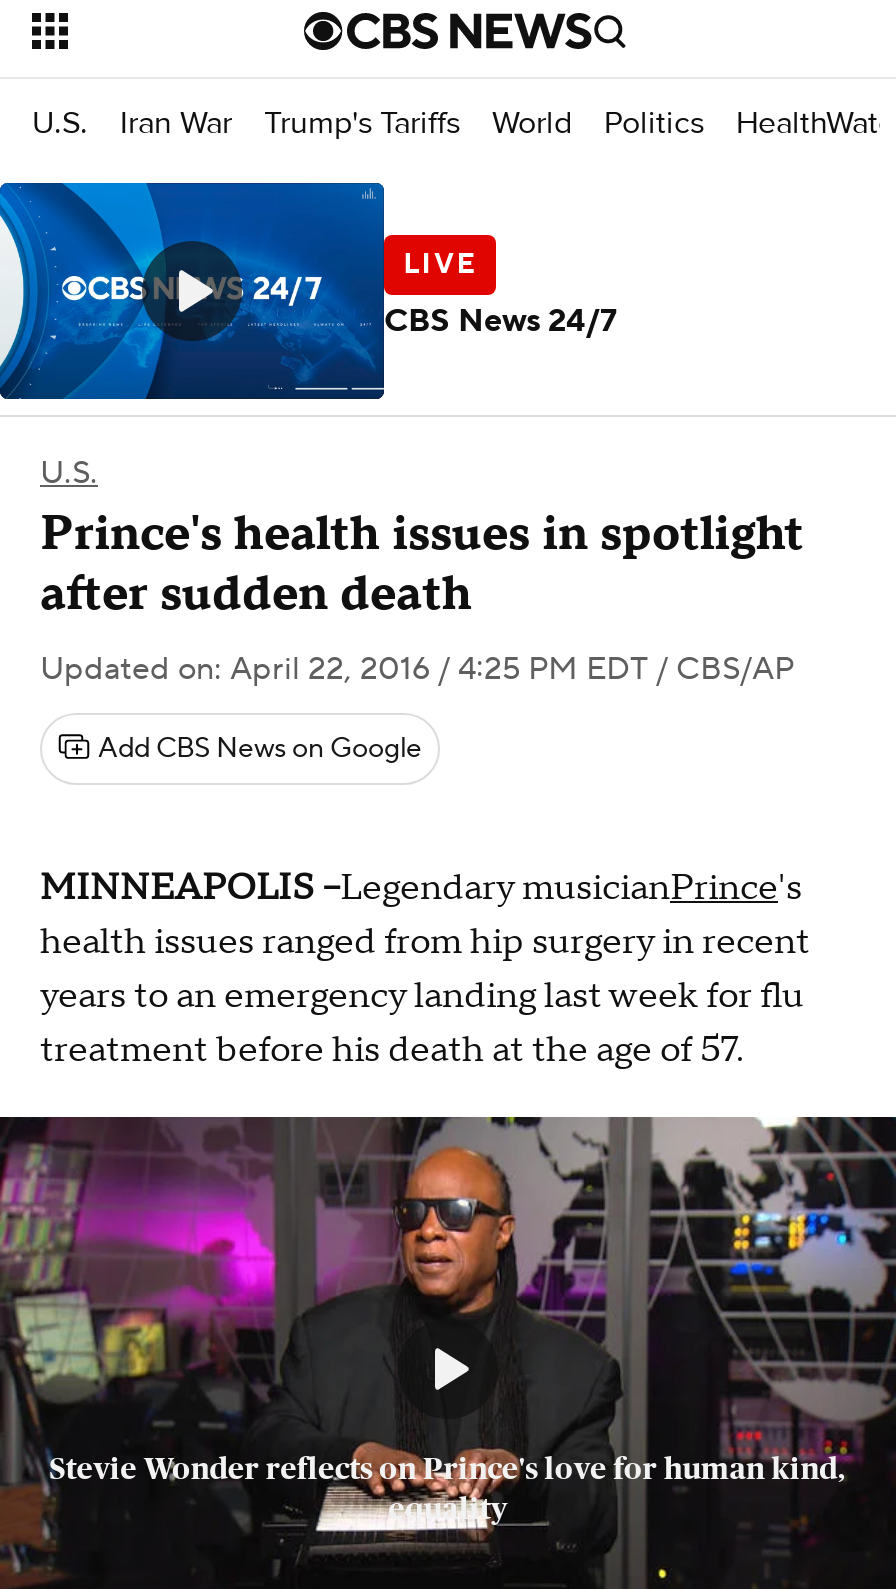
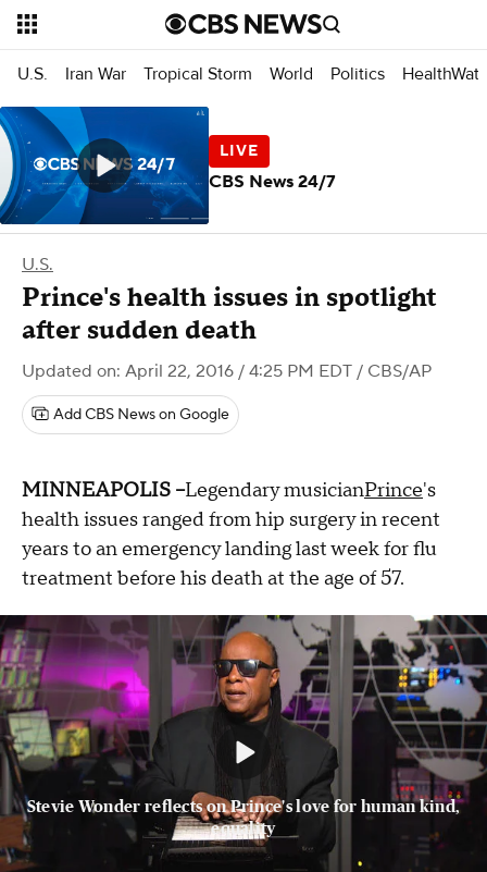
- Trump's Tariffs
+ Tropical Storm
